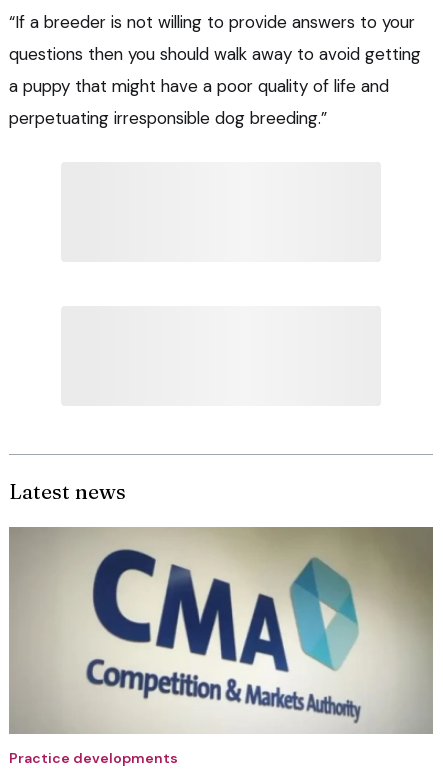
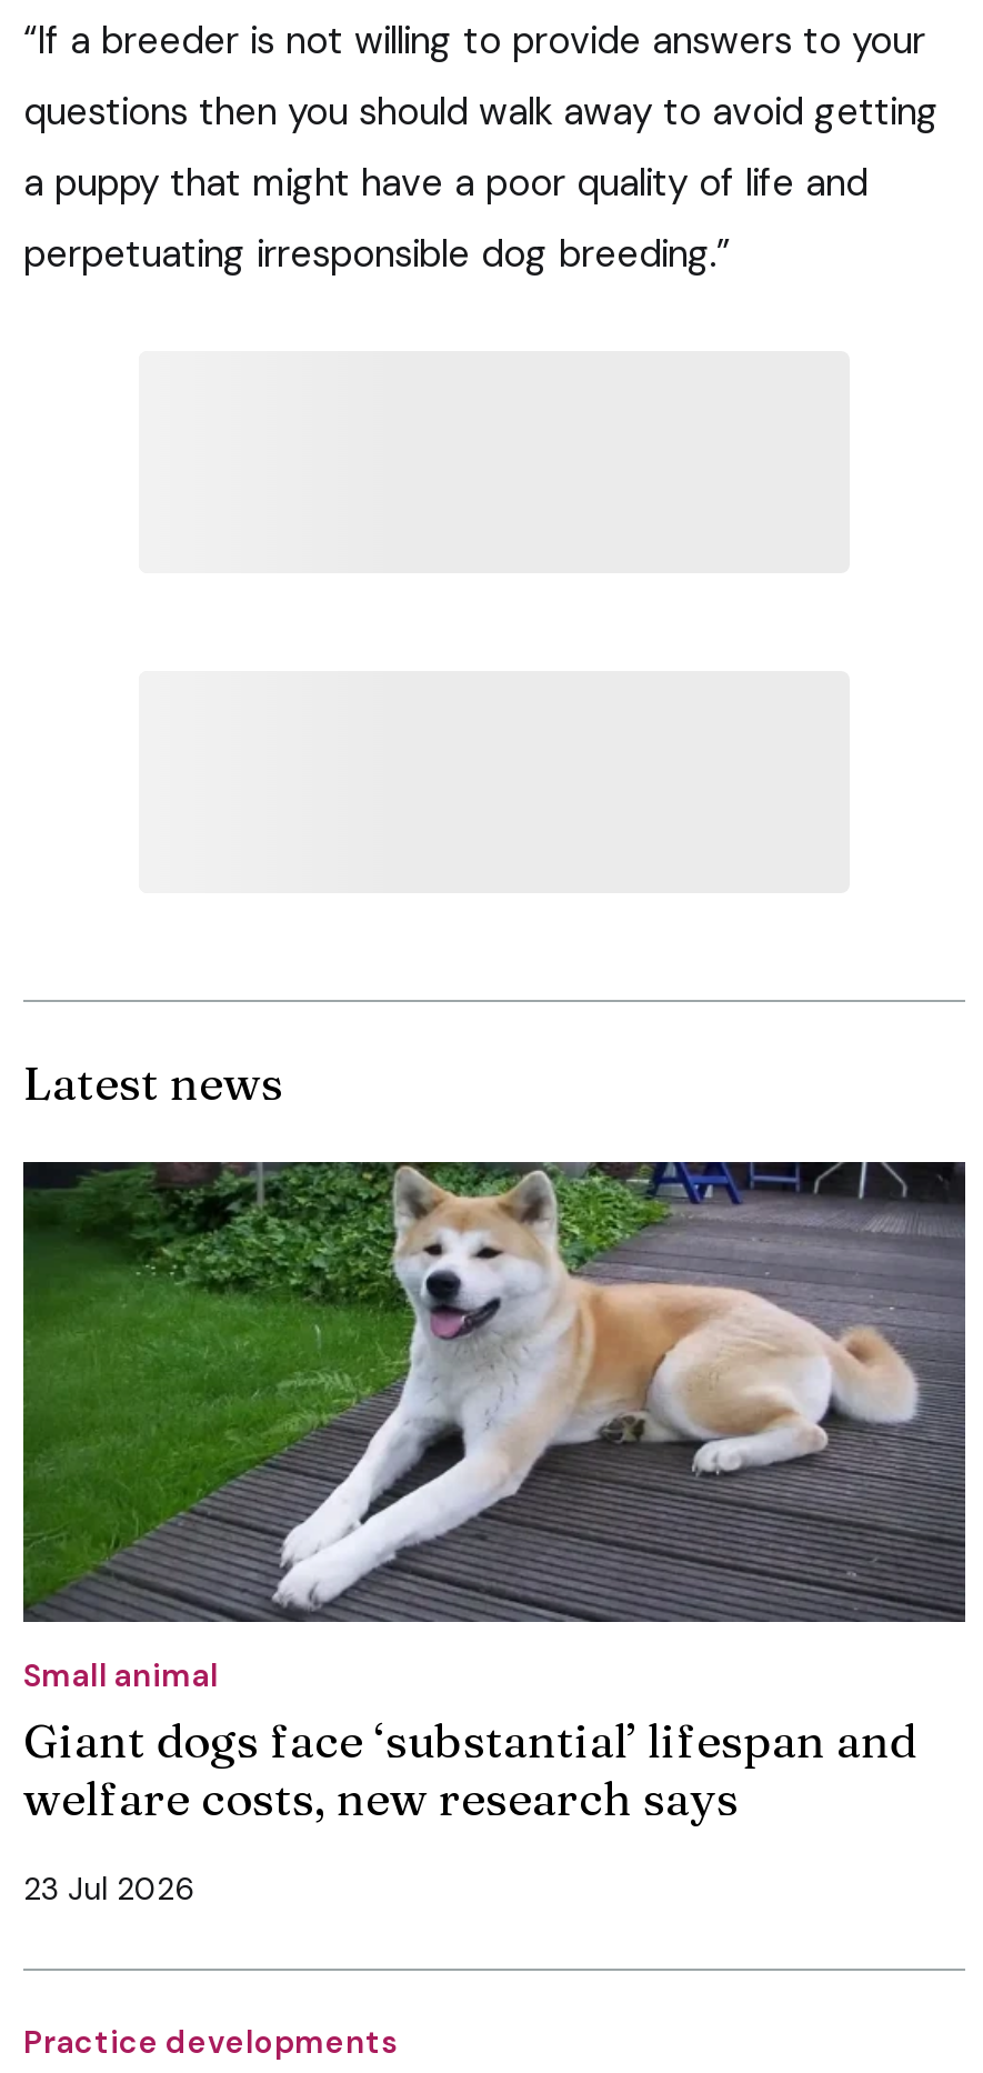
+ Small animal
+ Giant dogs face ‘substantial’ lifespan and
+ welfare costs, new research says
+ 23 Jul 2026

- [image]
+ [image]
